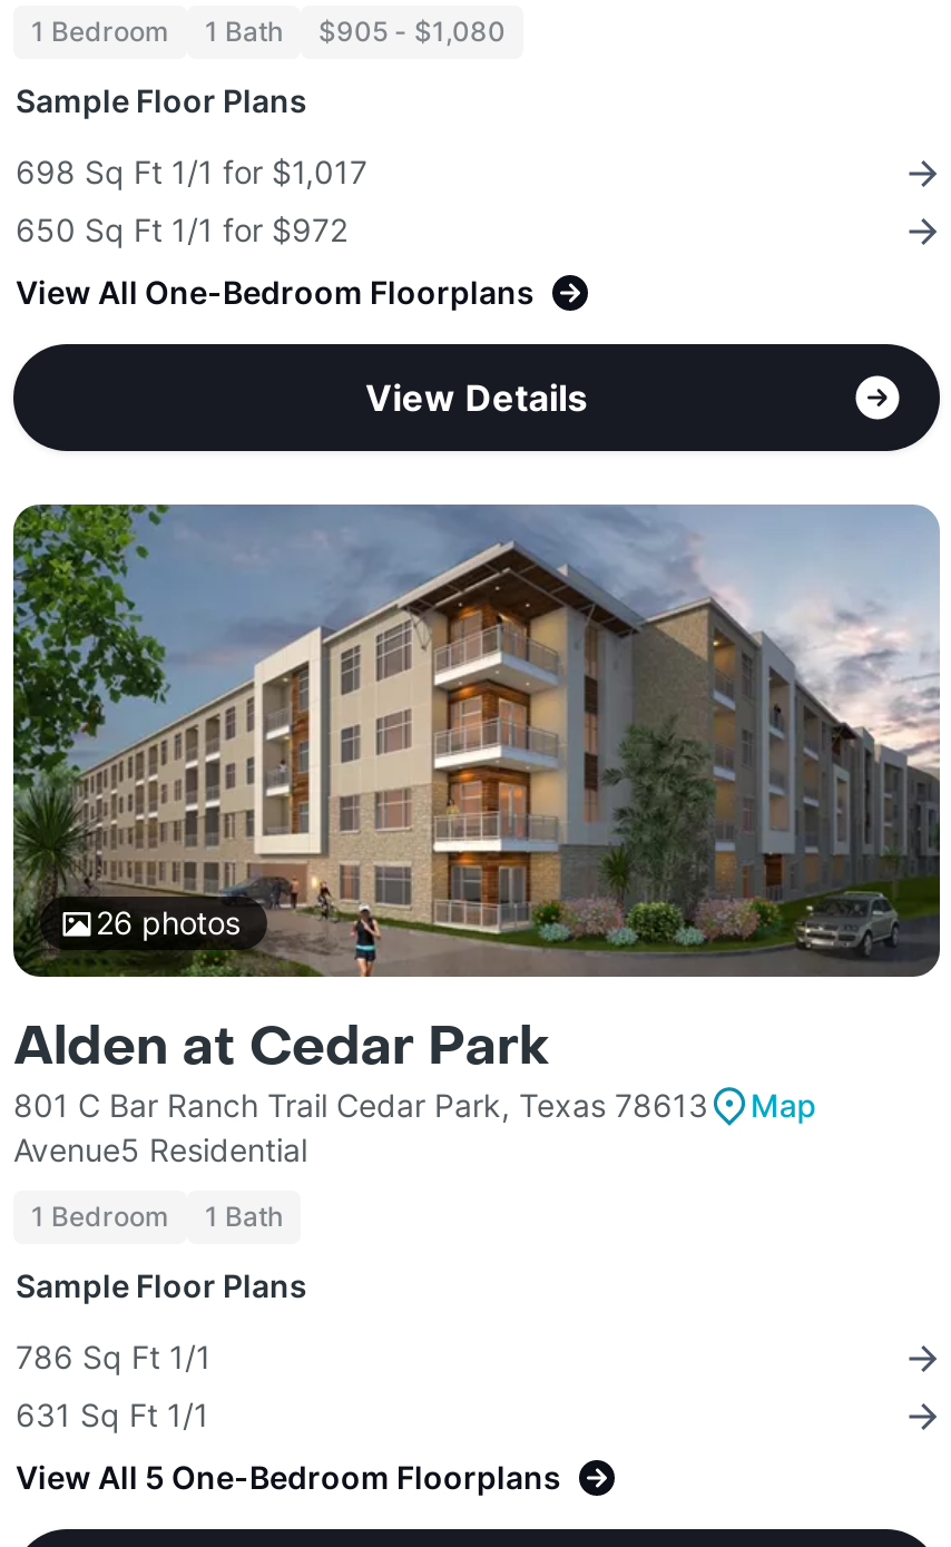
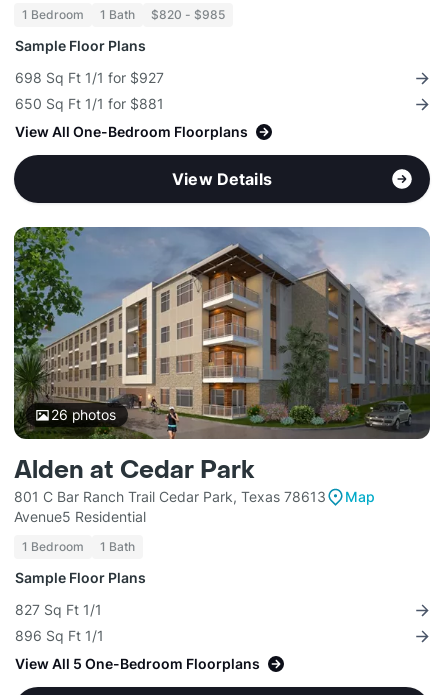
- 1 Bedroom 1 Bath $905 - $1,080
+ 1 Bedroom 1 Bath $820 - $985

- 698 Sq Ft 1/1 for $1,017
+ 698 Sq Ft 1/1 for $927

- 650 Sq Ft 1/1 for $972
+ 650 Sq Ft 1/1 for $881

- 786 Sq Ft 1/1
+ 827 Sq Ft 1/1

- 631 Sq Ft 1/1
+ 896 Sq Ft 1/1
